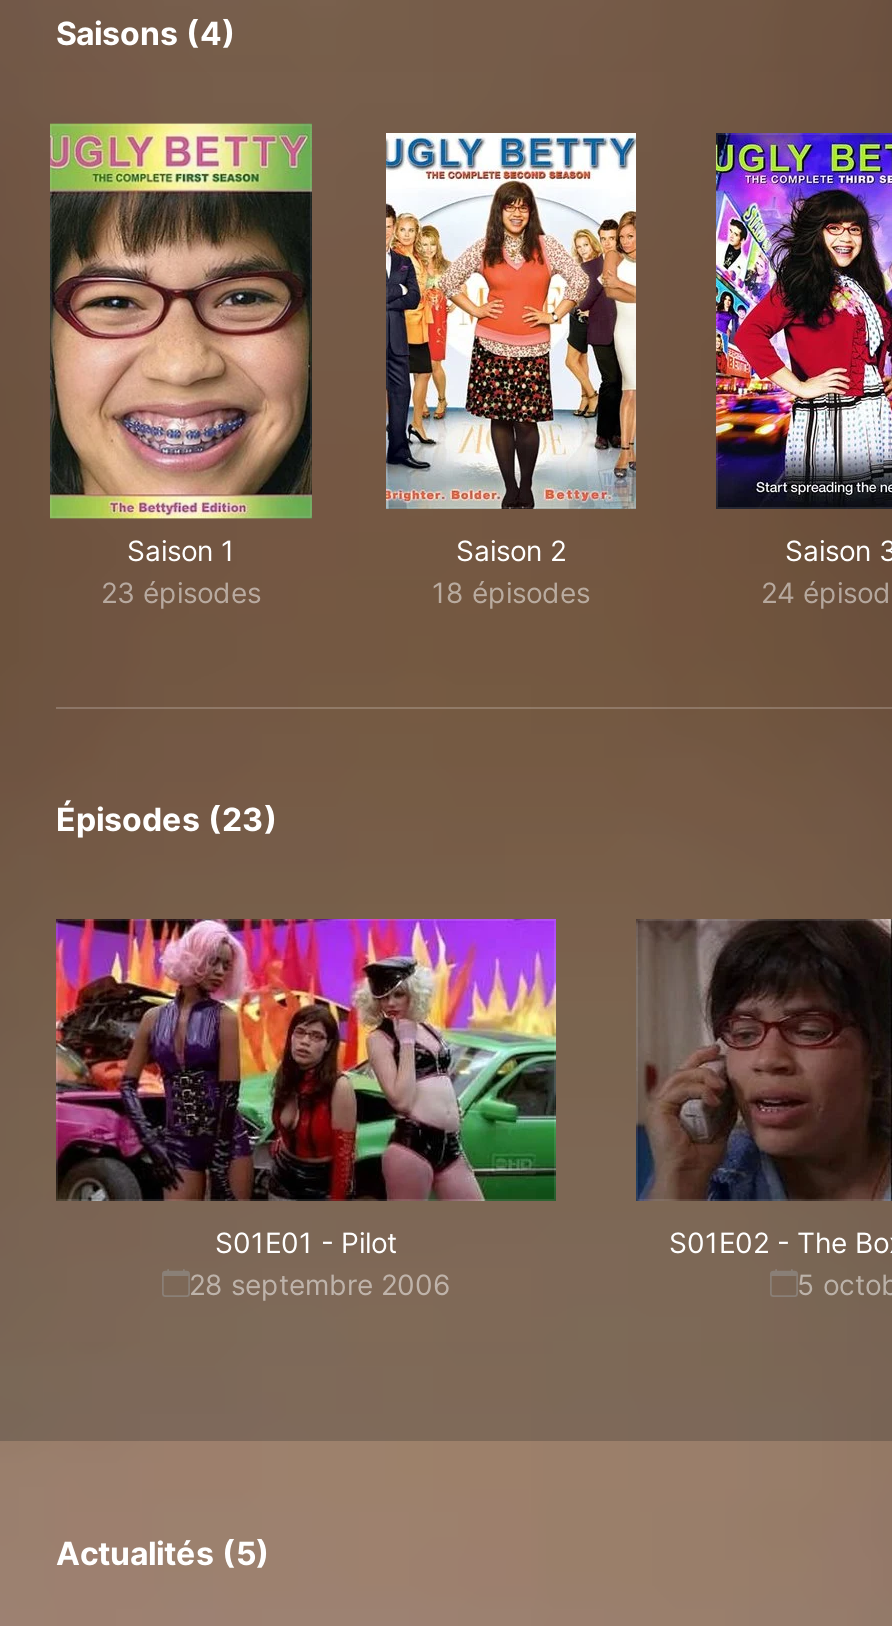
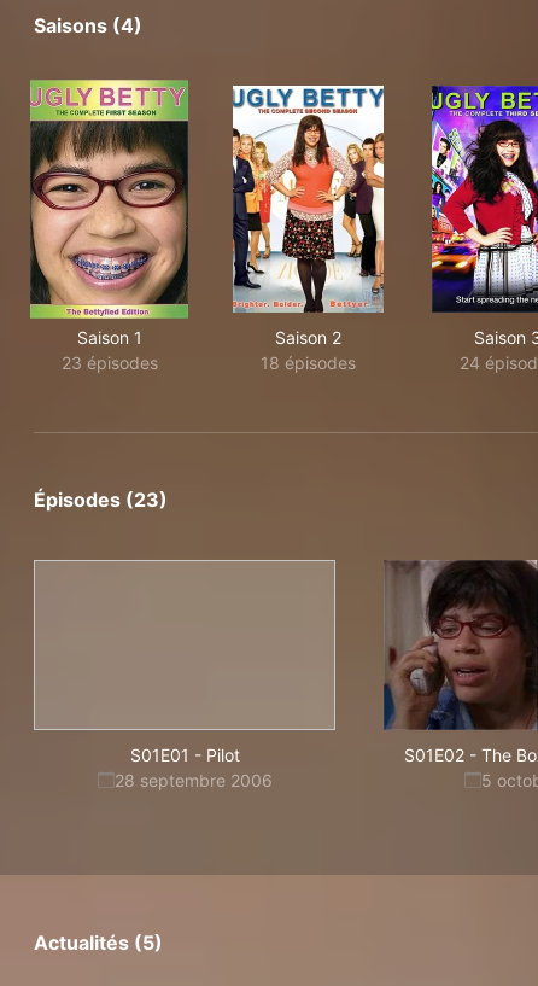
- [image]
